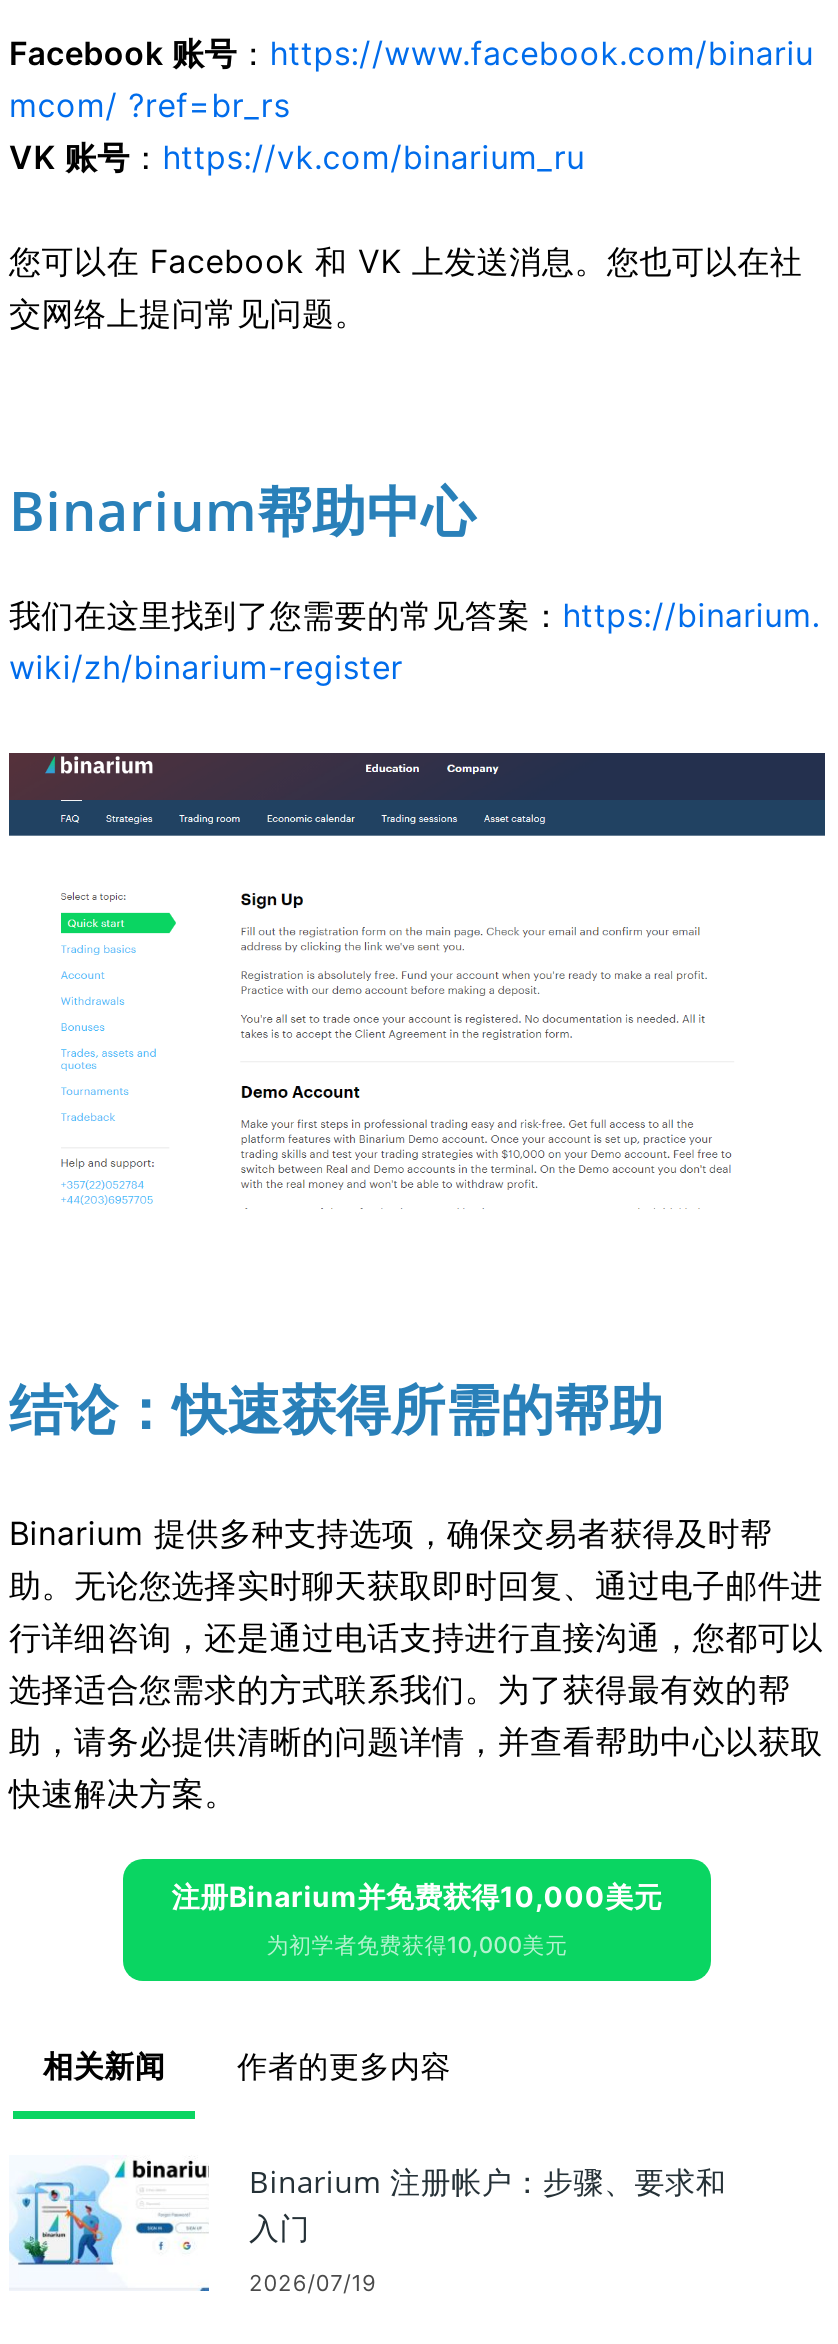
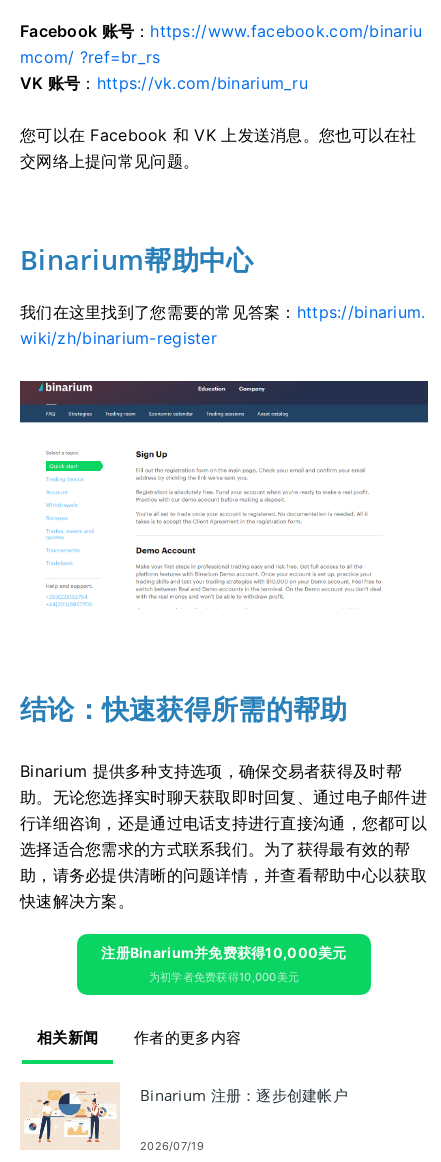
- [image]
- Binarium 注册帐户：步骤、要求和
- 入门
+ [image]
+ Binarium 注册：逐步创建帐户
